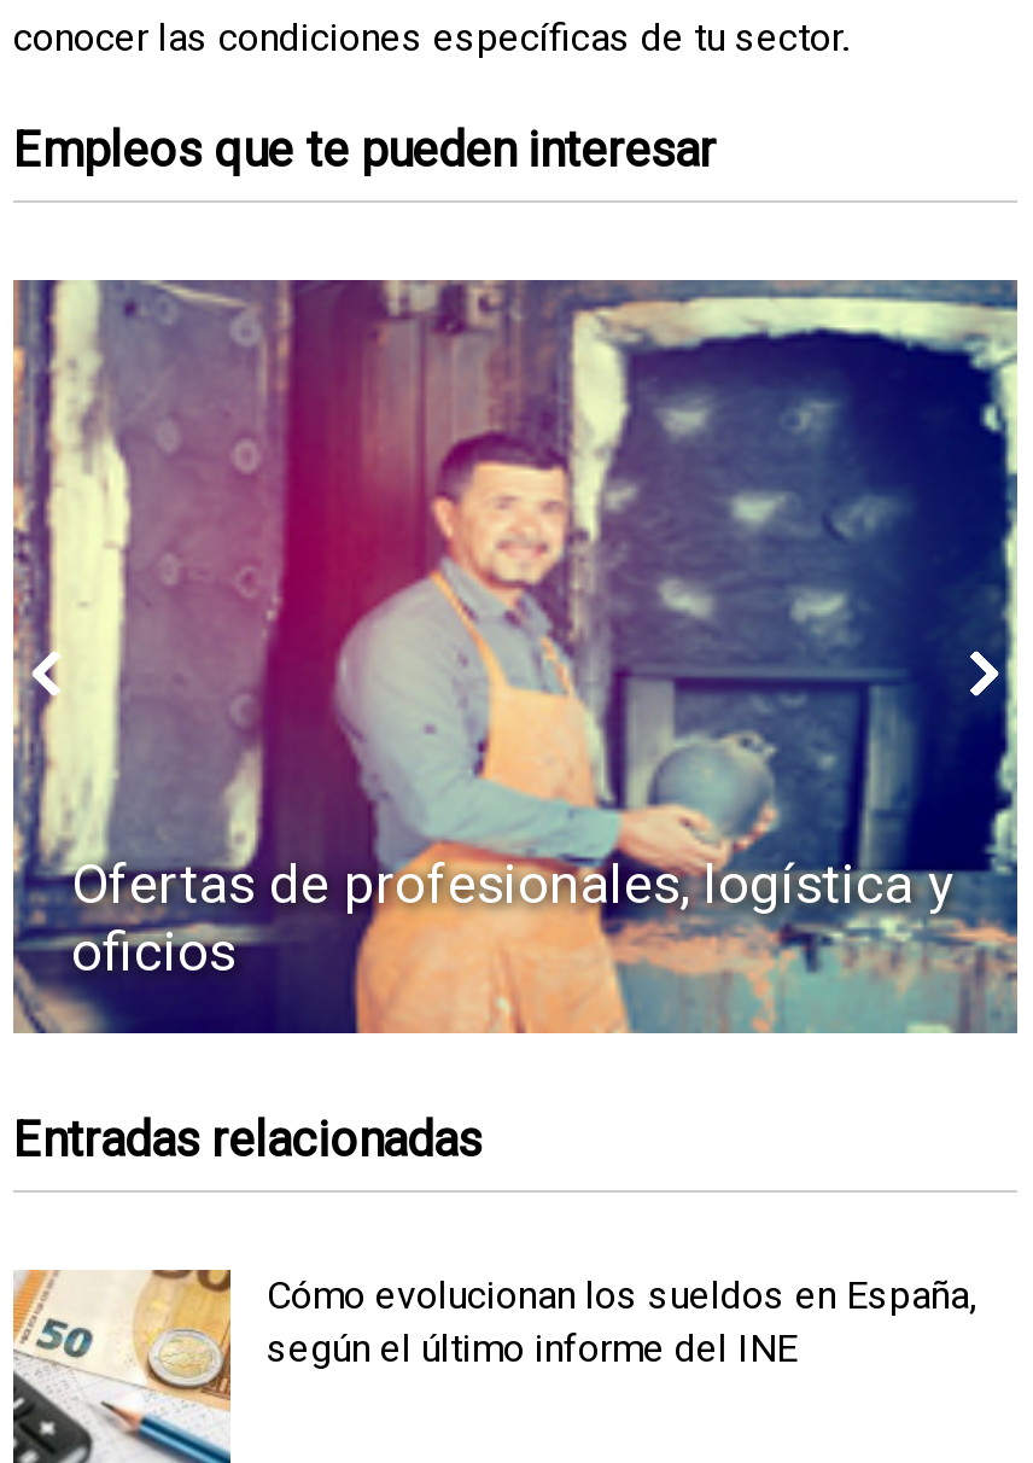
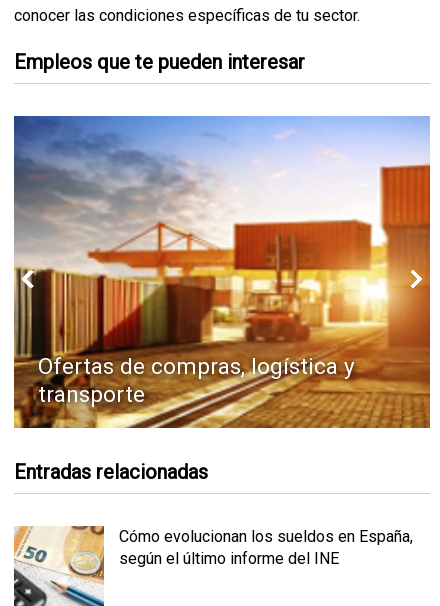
- [image]
- Ofertas de profesionales, logística y
- oficios
+ [image]
+ Ofertas de compras, logística y
+ transporte
